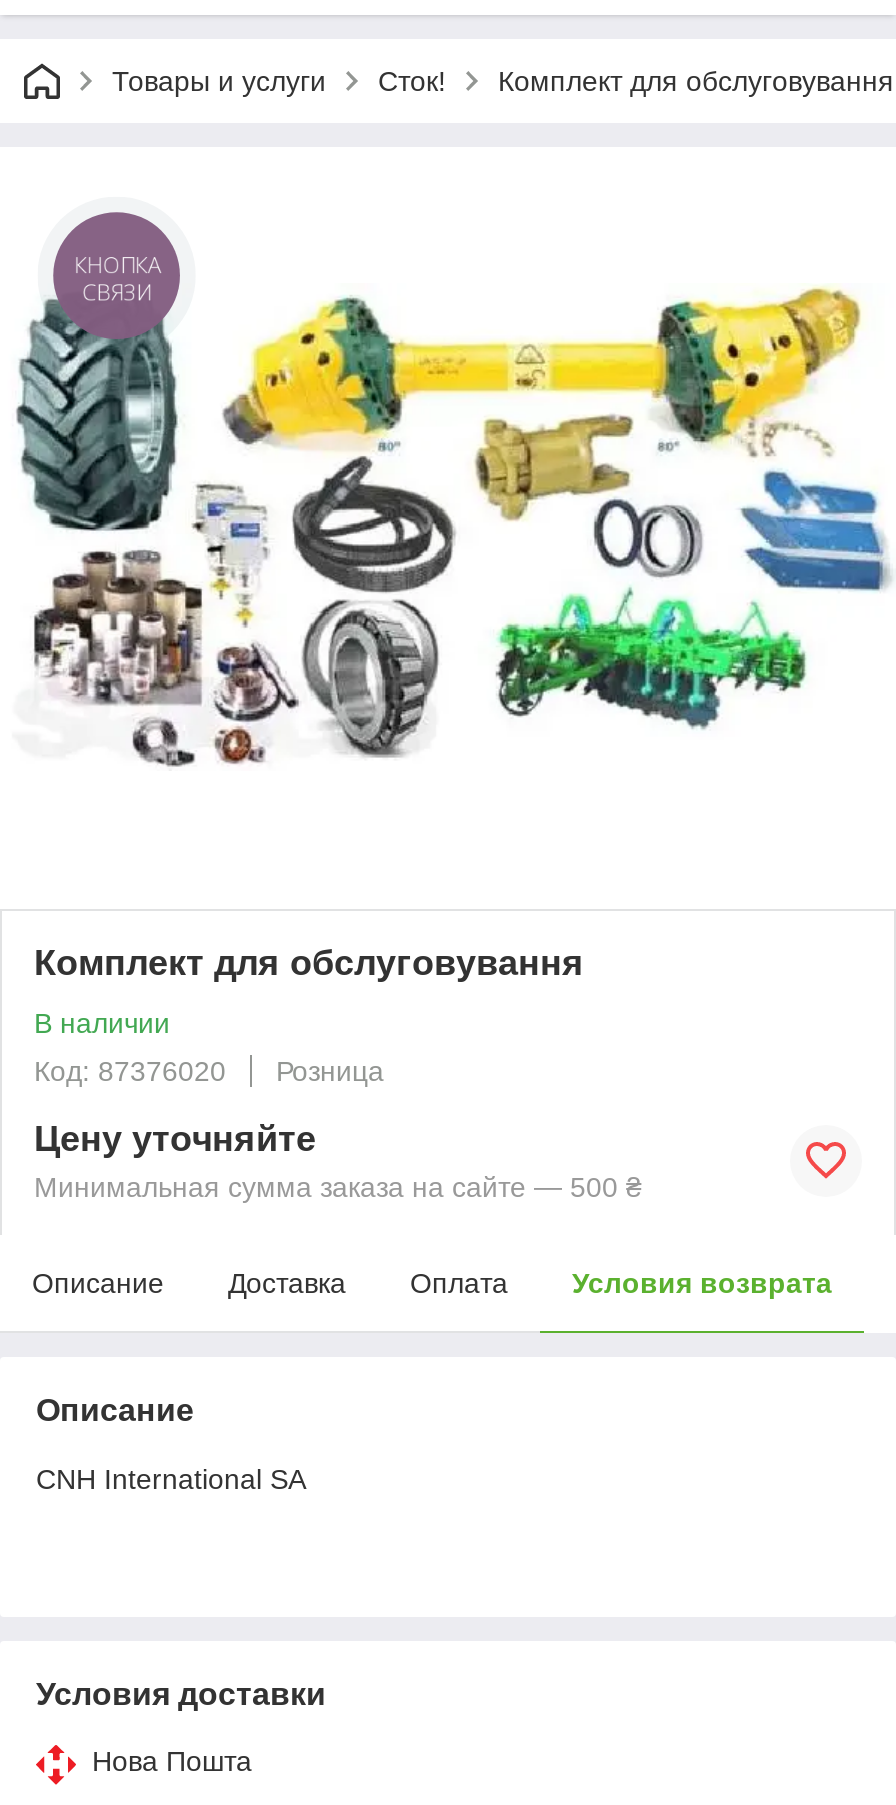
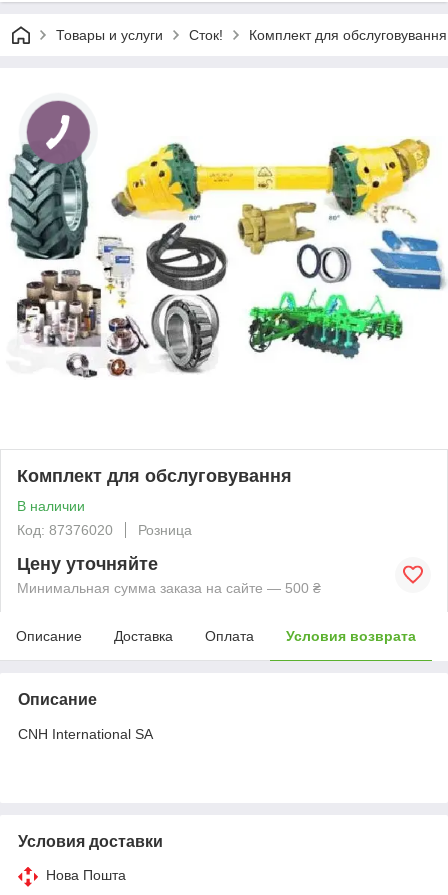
- КНОПКА
- СВЯЗИ
